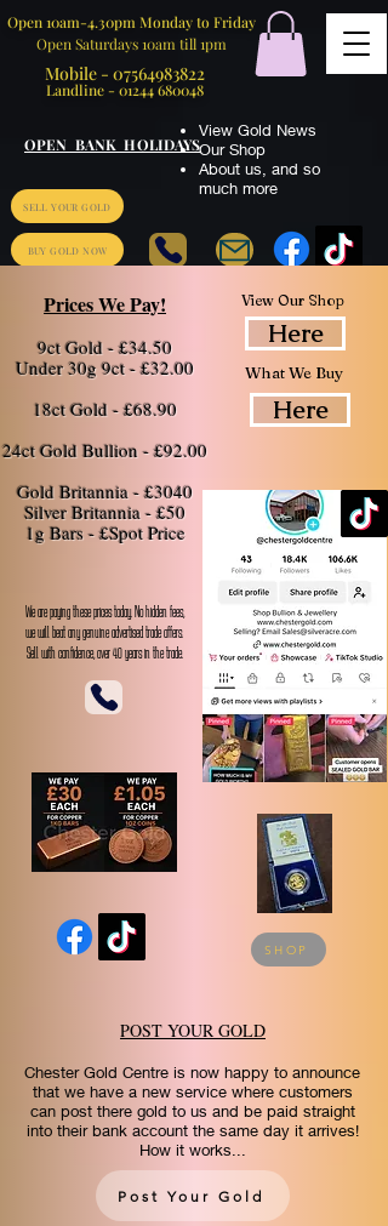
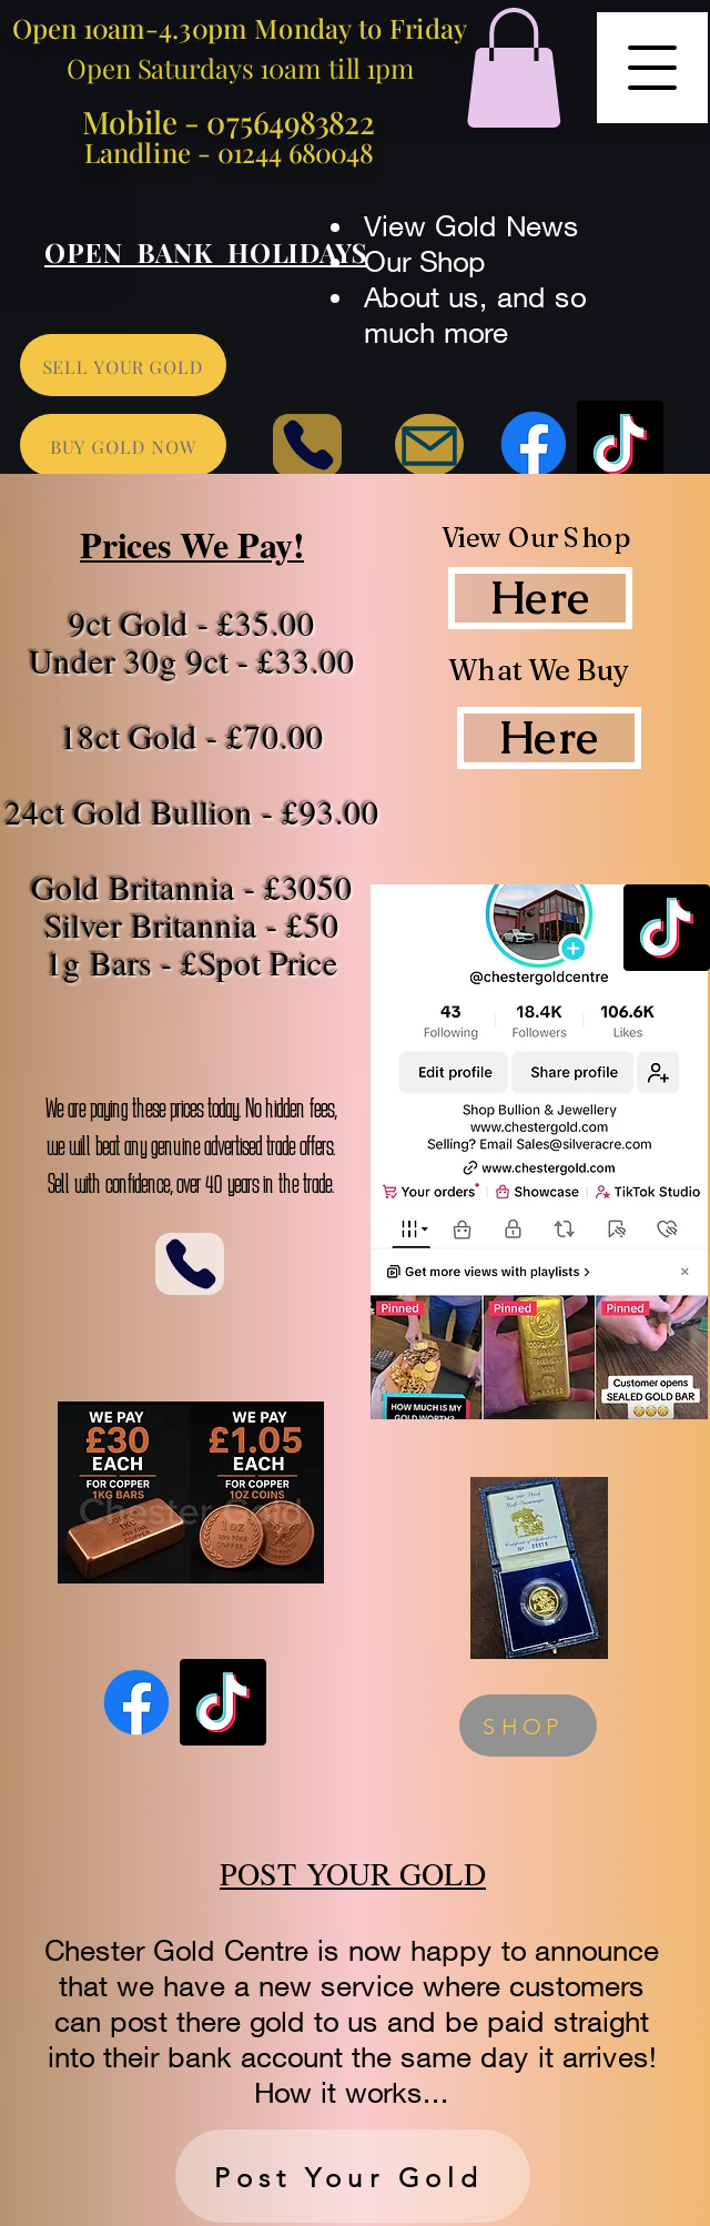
- 9ct Gold - £34.50
+ 9ct Gold - £35.00

- Under 30g 9ct - £32.00
+ Under 30g 9ct - £33.00

- 18ct Gold - £68.90
+ 18ct Gold - £70.00

- 24ct Gold Bullion - £92.00
+ 24ct Gold Bullion - £93.00

- Gold Britannia - £3040
+ Gold Britannia - £3050
